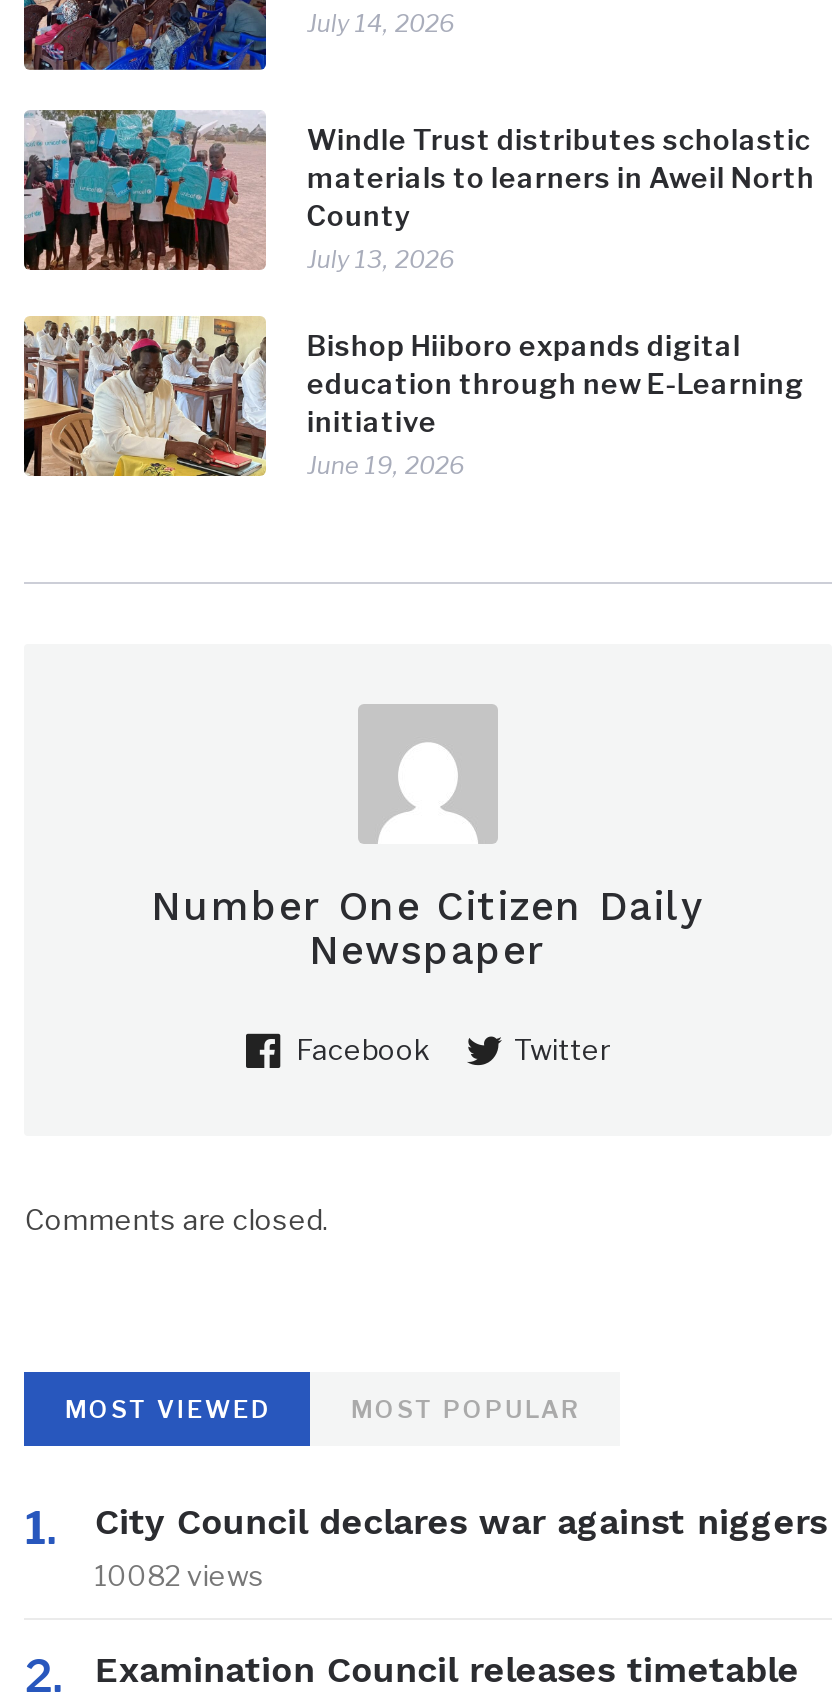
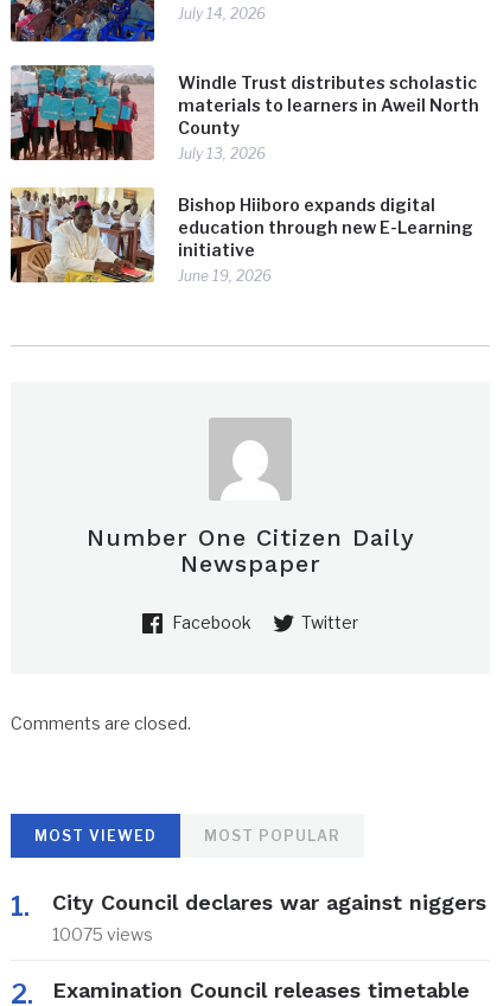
- 10082 views
+ 10075 views
